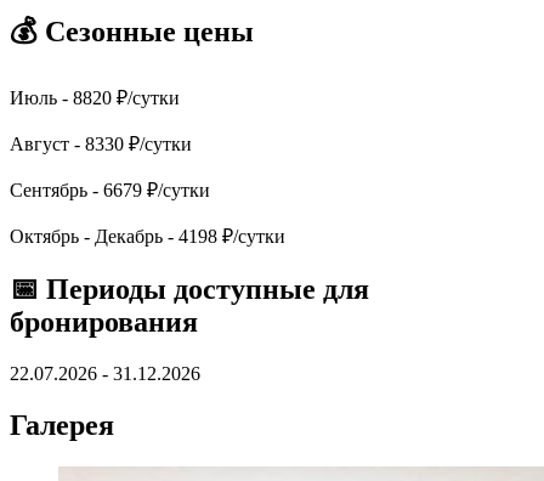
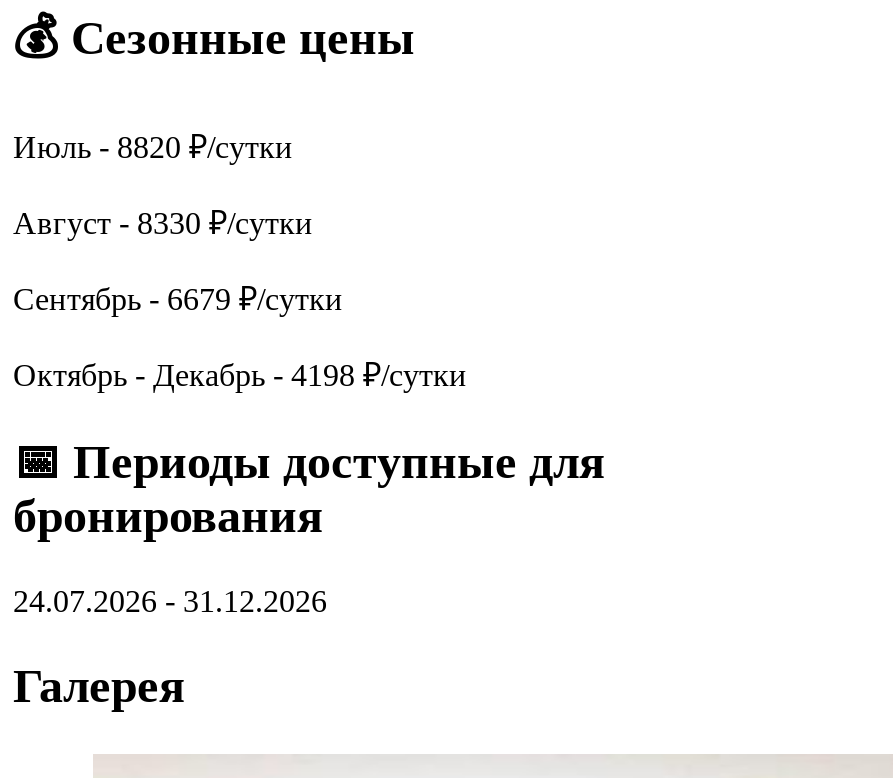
- 22.07.2026 - 31.12.2026
+ 24.07.2026 - 31.12.2026
